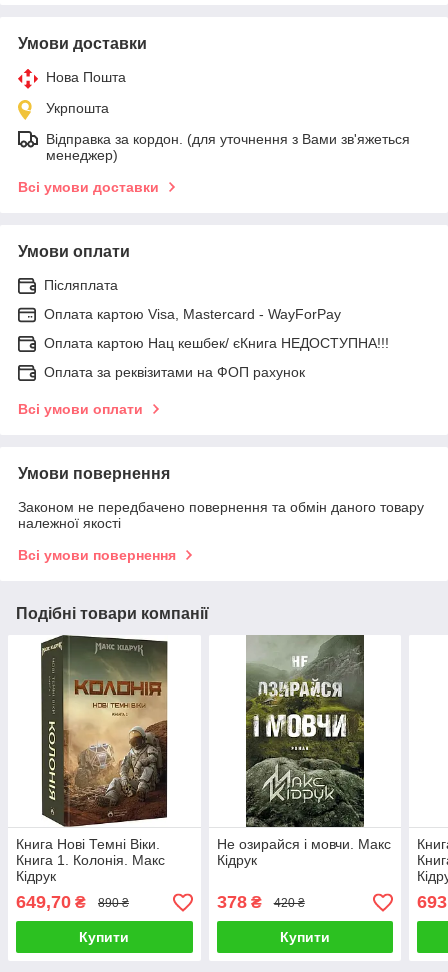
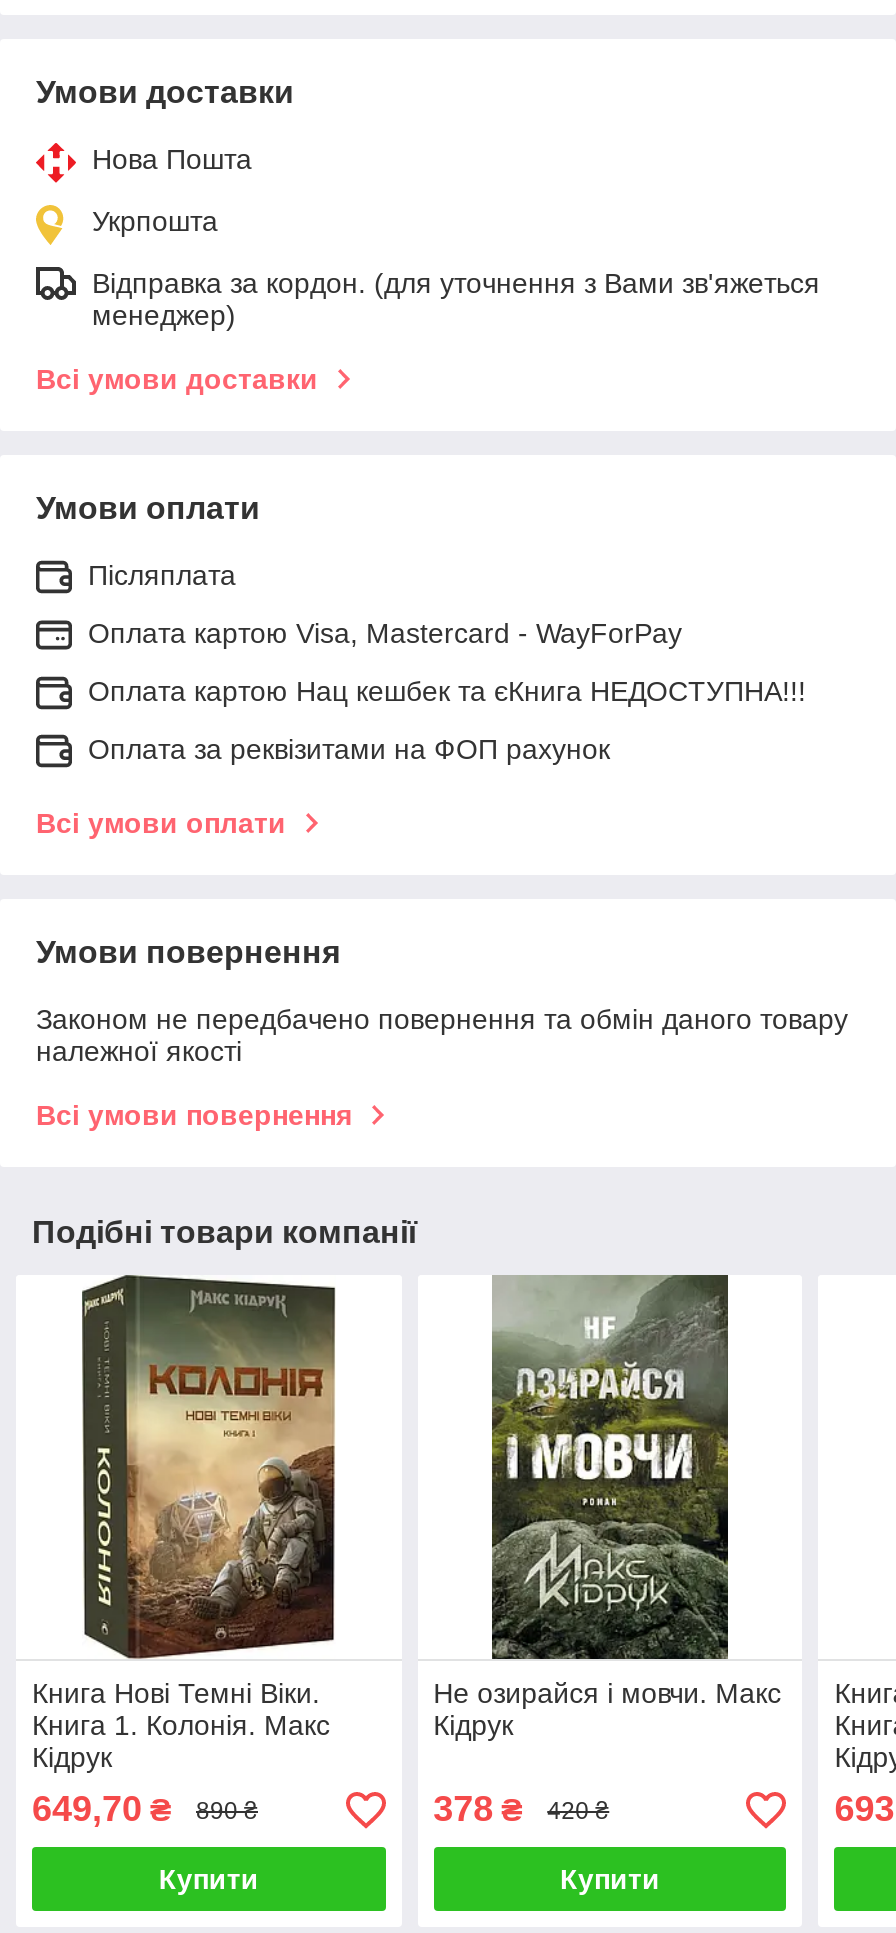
- Оплата картою Нац кешбек/ єКнига НЕДОСТУПНА!!!
+ Оплата картою Нац кешбек та єКнига НЕДОСТУПНА!!!
